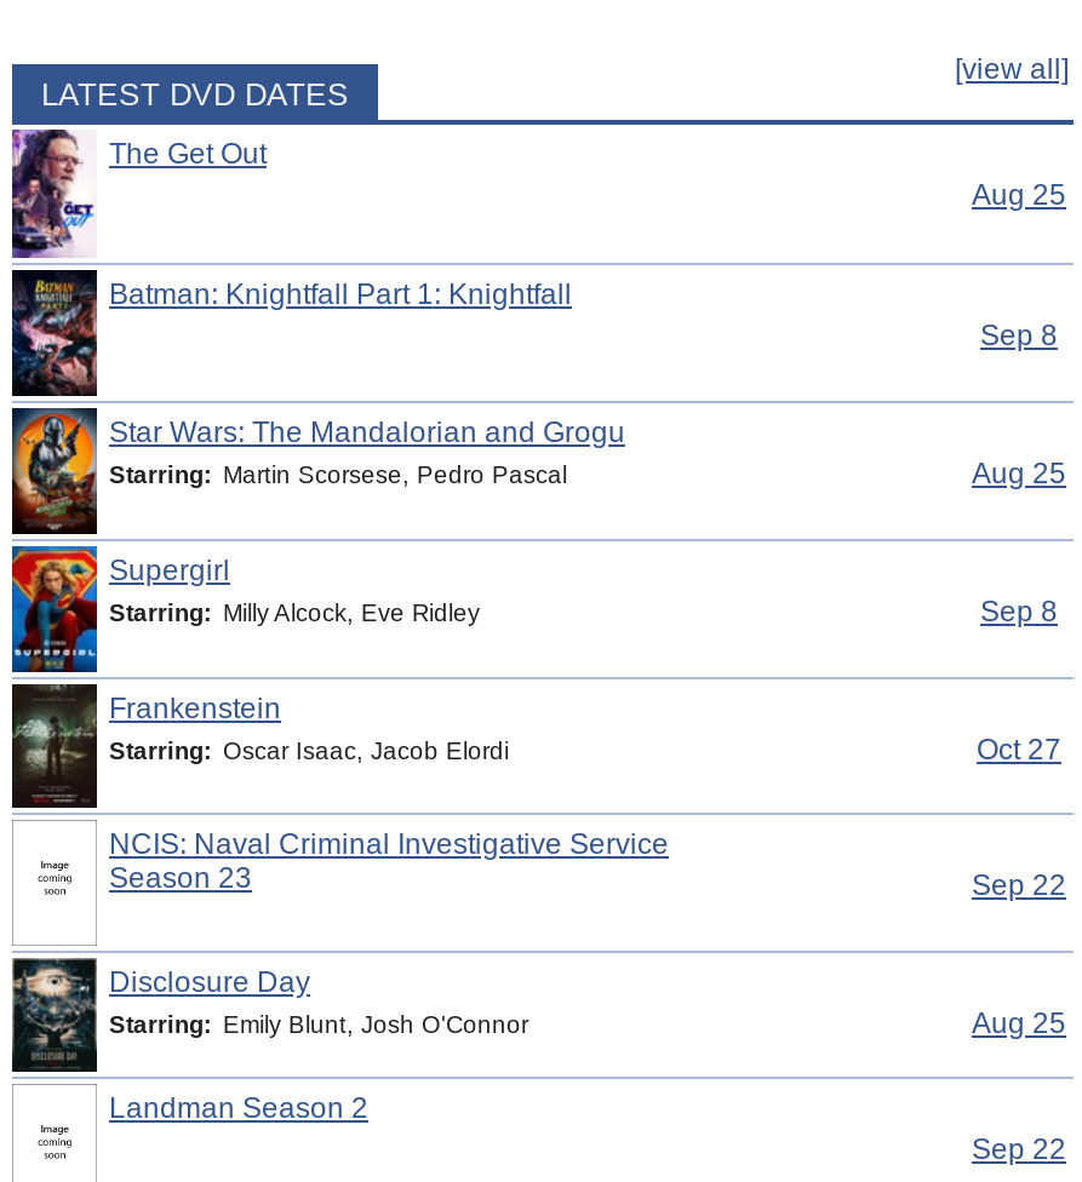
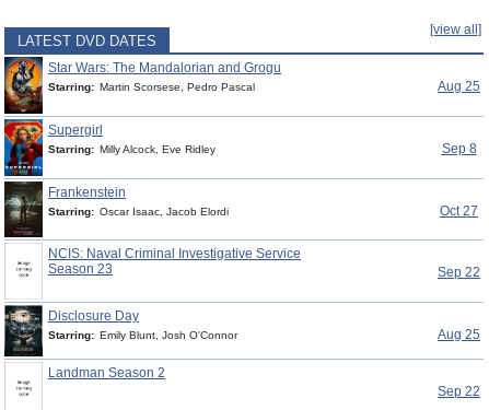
- [image]
- The Get Out
- Aug 25
- Batman: Knightfall Part 1: Knightfall
- Sep 8
